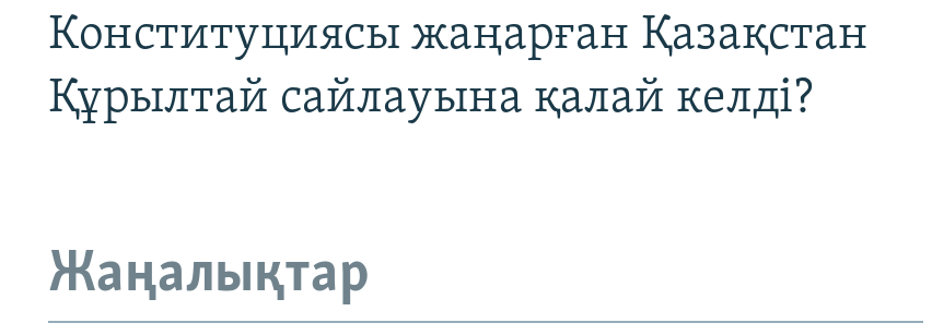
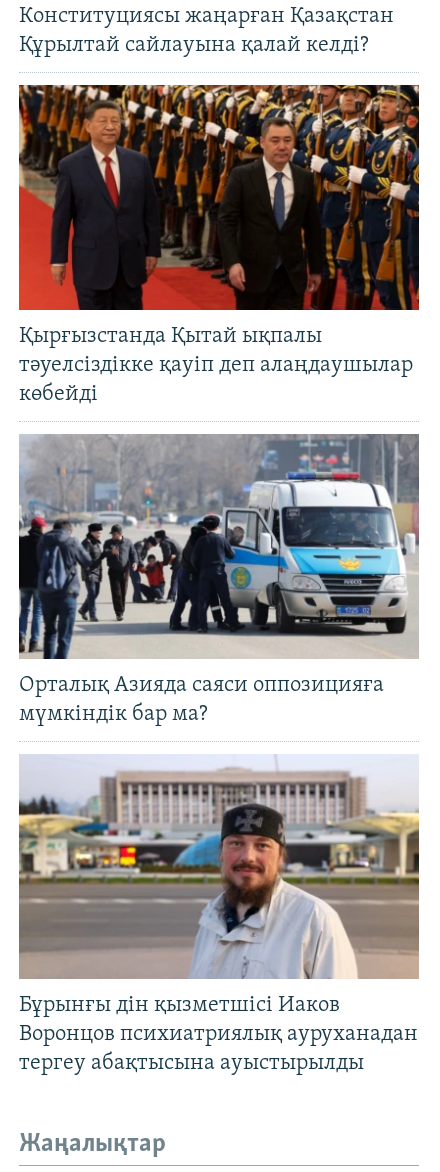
+ [image]
+ Қырғызстанда Қытай ықпалы
+ тәуелсіздікке қауіп деп алаңдаушылар
+ көбейді

+ [image]
+ Орталық Азияда саяси оппозицияға
+ мүмкіндік бар ма?

+ [image]
+ Бұрынғы дін қызметшісі Иаков
+ Воронцов психиатриялық ауруханадан
+ тергеу абақтысына ауыстырылды
